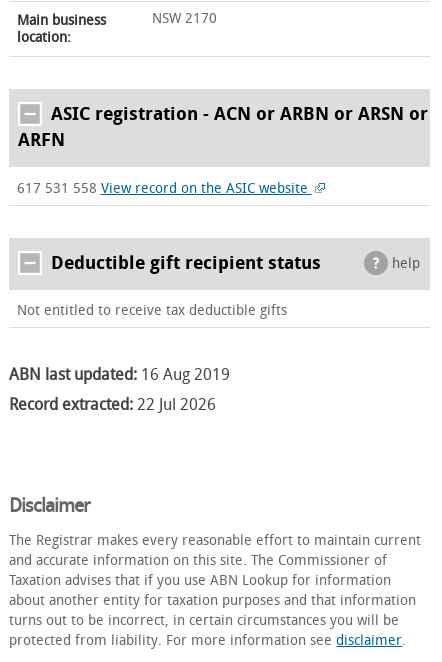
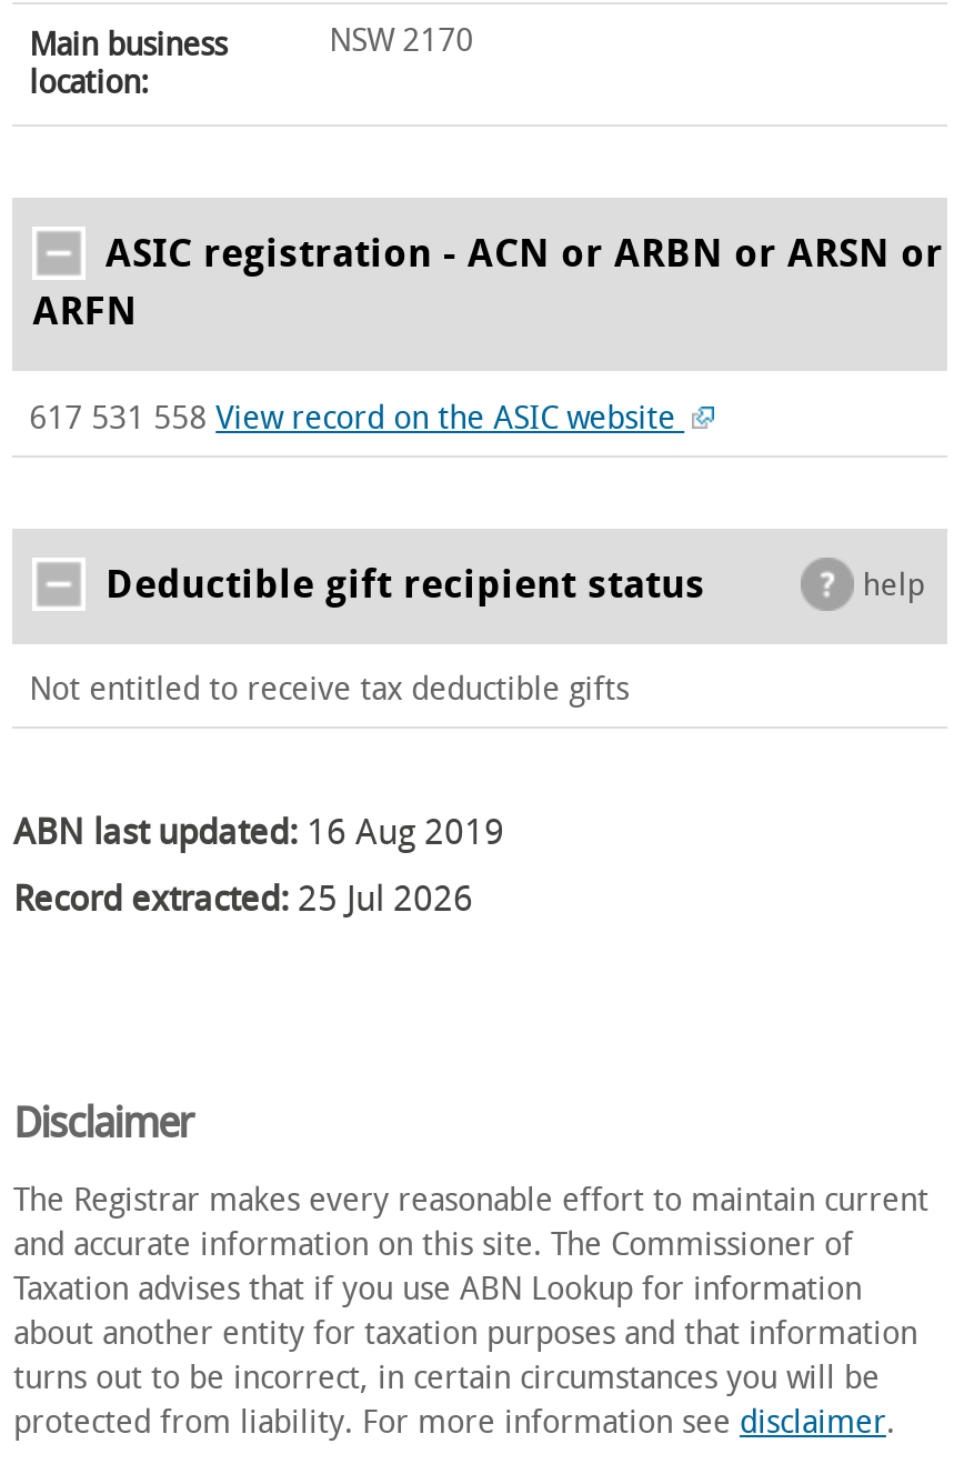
- Record extracted: 22 Jul 2026
+ Record extracted: 25 Jul 2026
